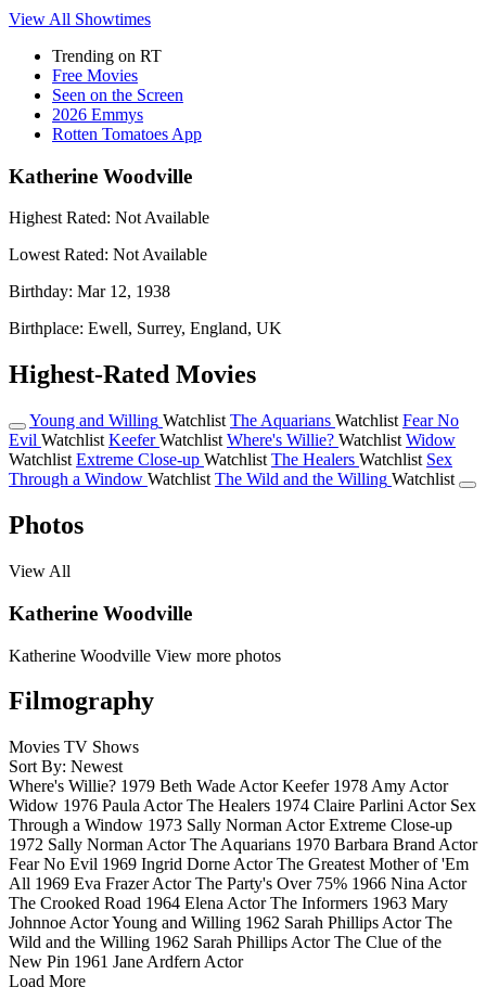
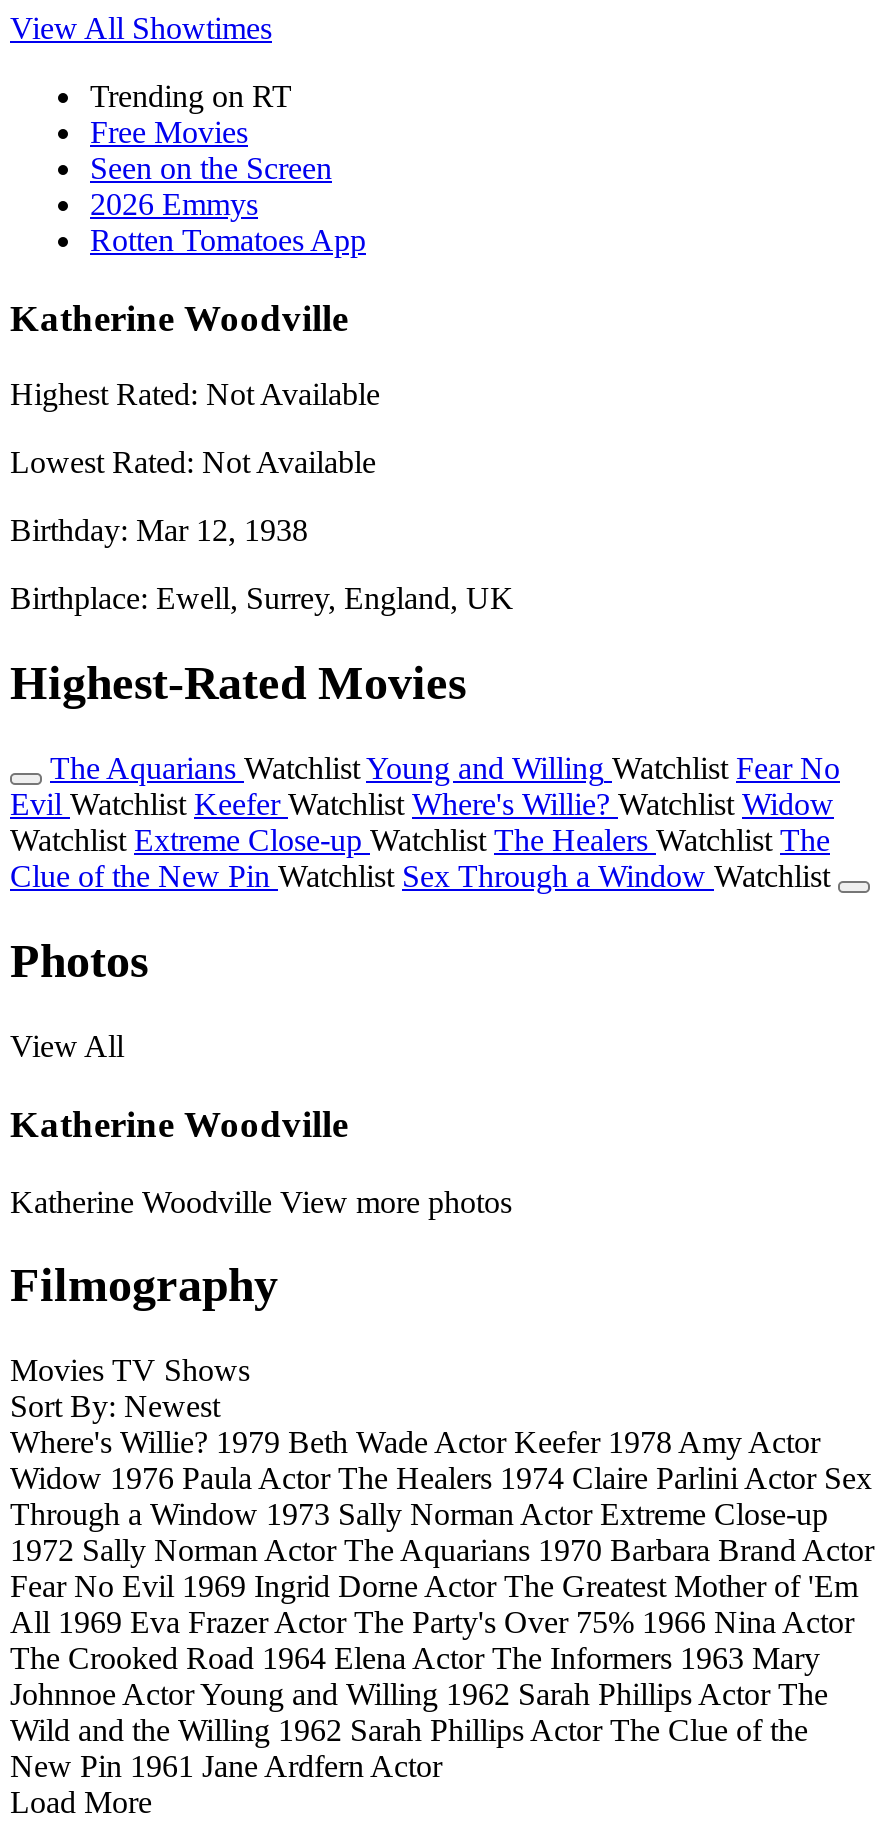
- Young and Willing Watchlist The Aquarians Watchlist Fear No
+ The Aquarians Watchlist Young and Willing Watchlist Fear No

- Watchlist Extreme Close-up Watchlist The Healers Watchlist Sex
- Through a Window Watchlist The Wild and the Willing Watchlist
+ Watchlist Extreme Close-up Watchlist The Healers Watchlist The
+ Clue of the New Pin Watchlist Sex Through a Window Watchlist
